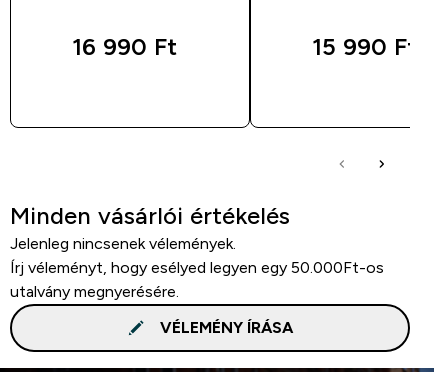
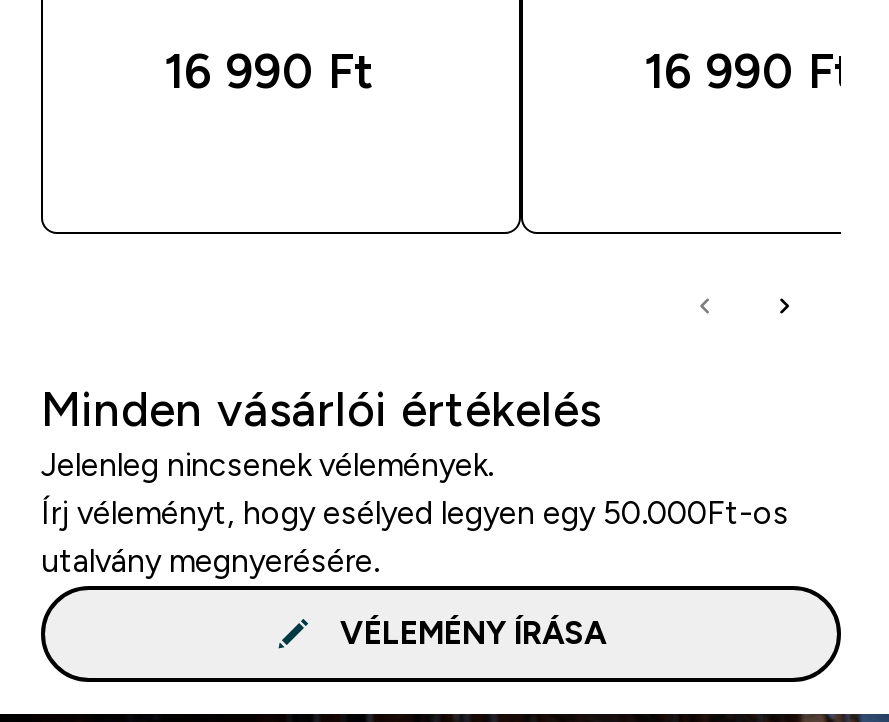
- 15 990 Ft
+ 16 990 Ft
